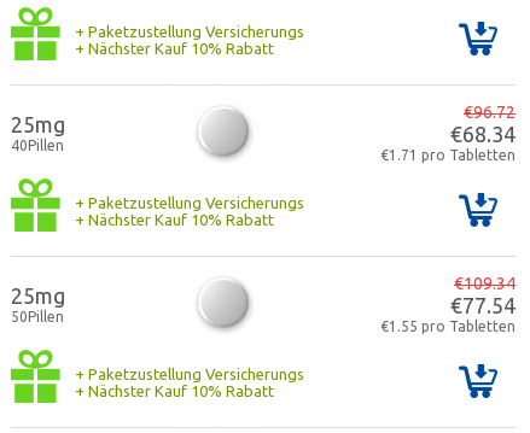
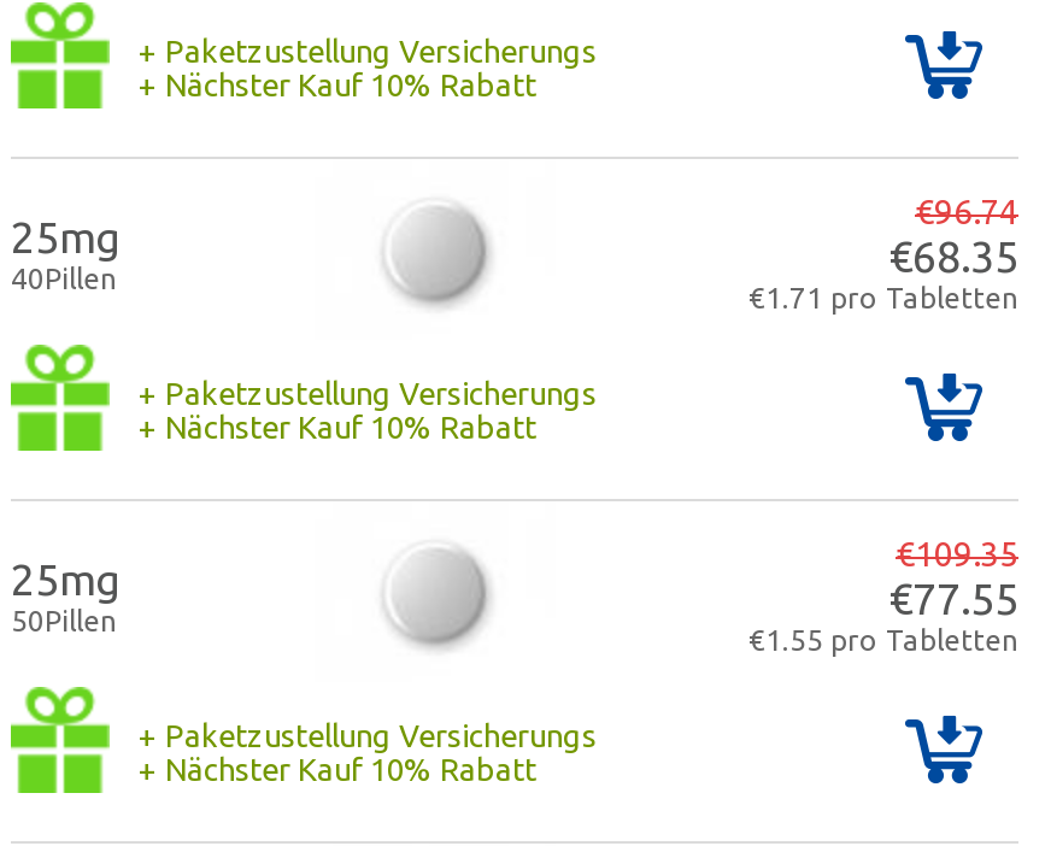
- €96.72
+ €96.74

- €68.34
+ €68.35

- €109.34
+ €109.35

- €77.54
+ €77.55
